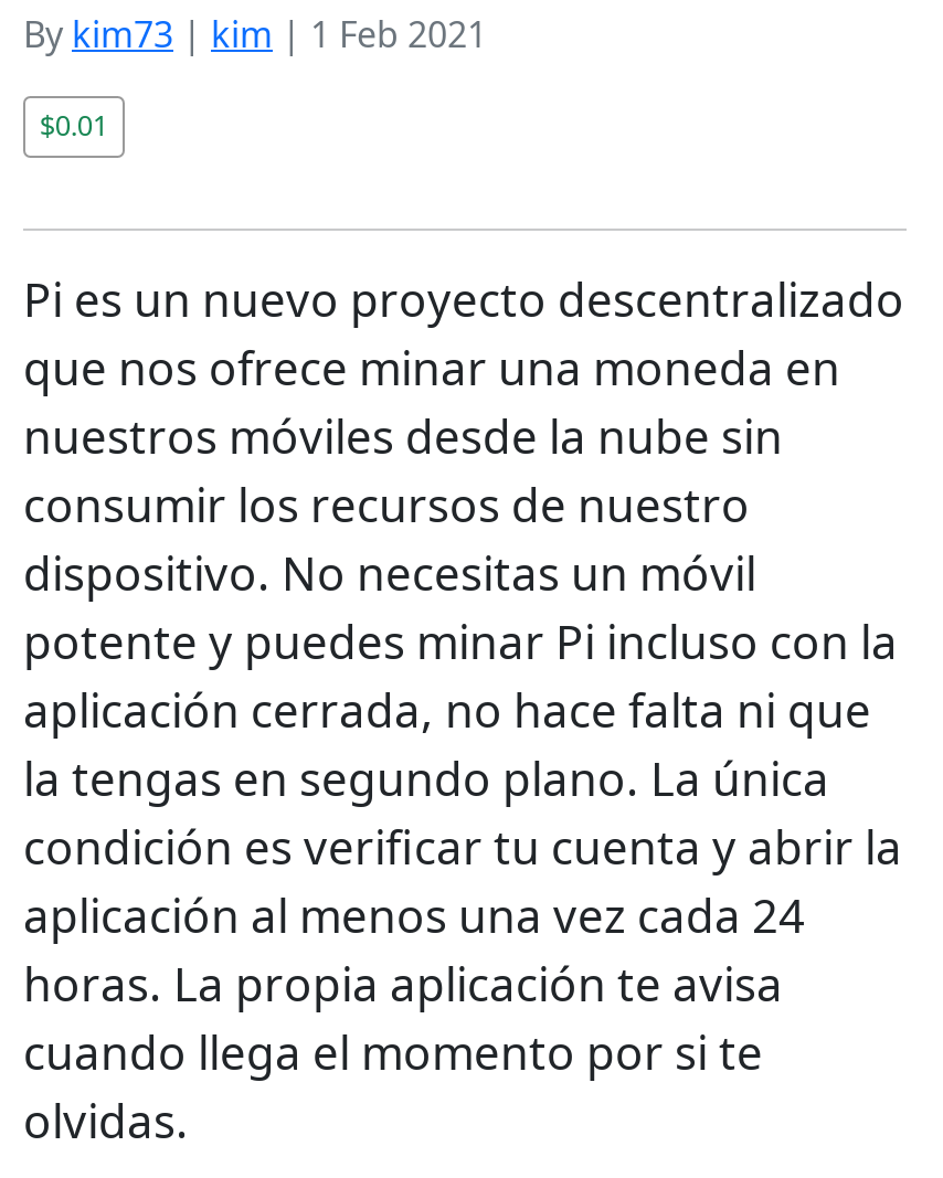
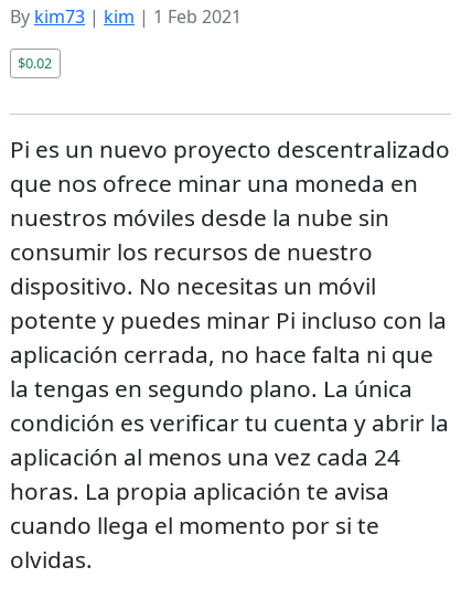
- $0.01
+ $0.02
